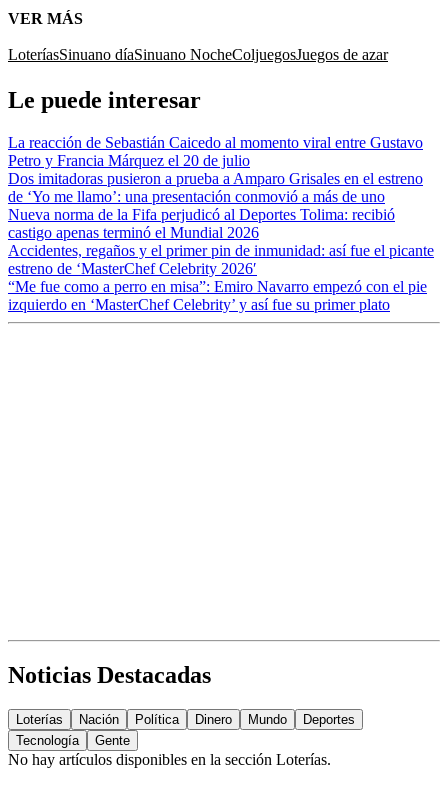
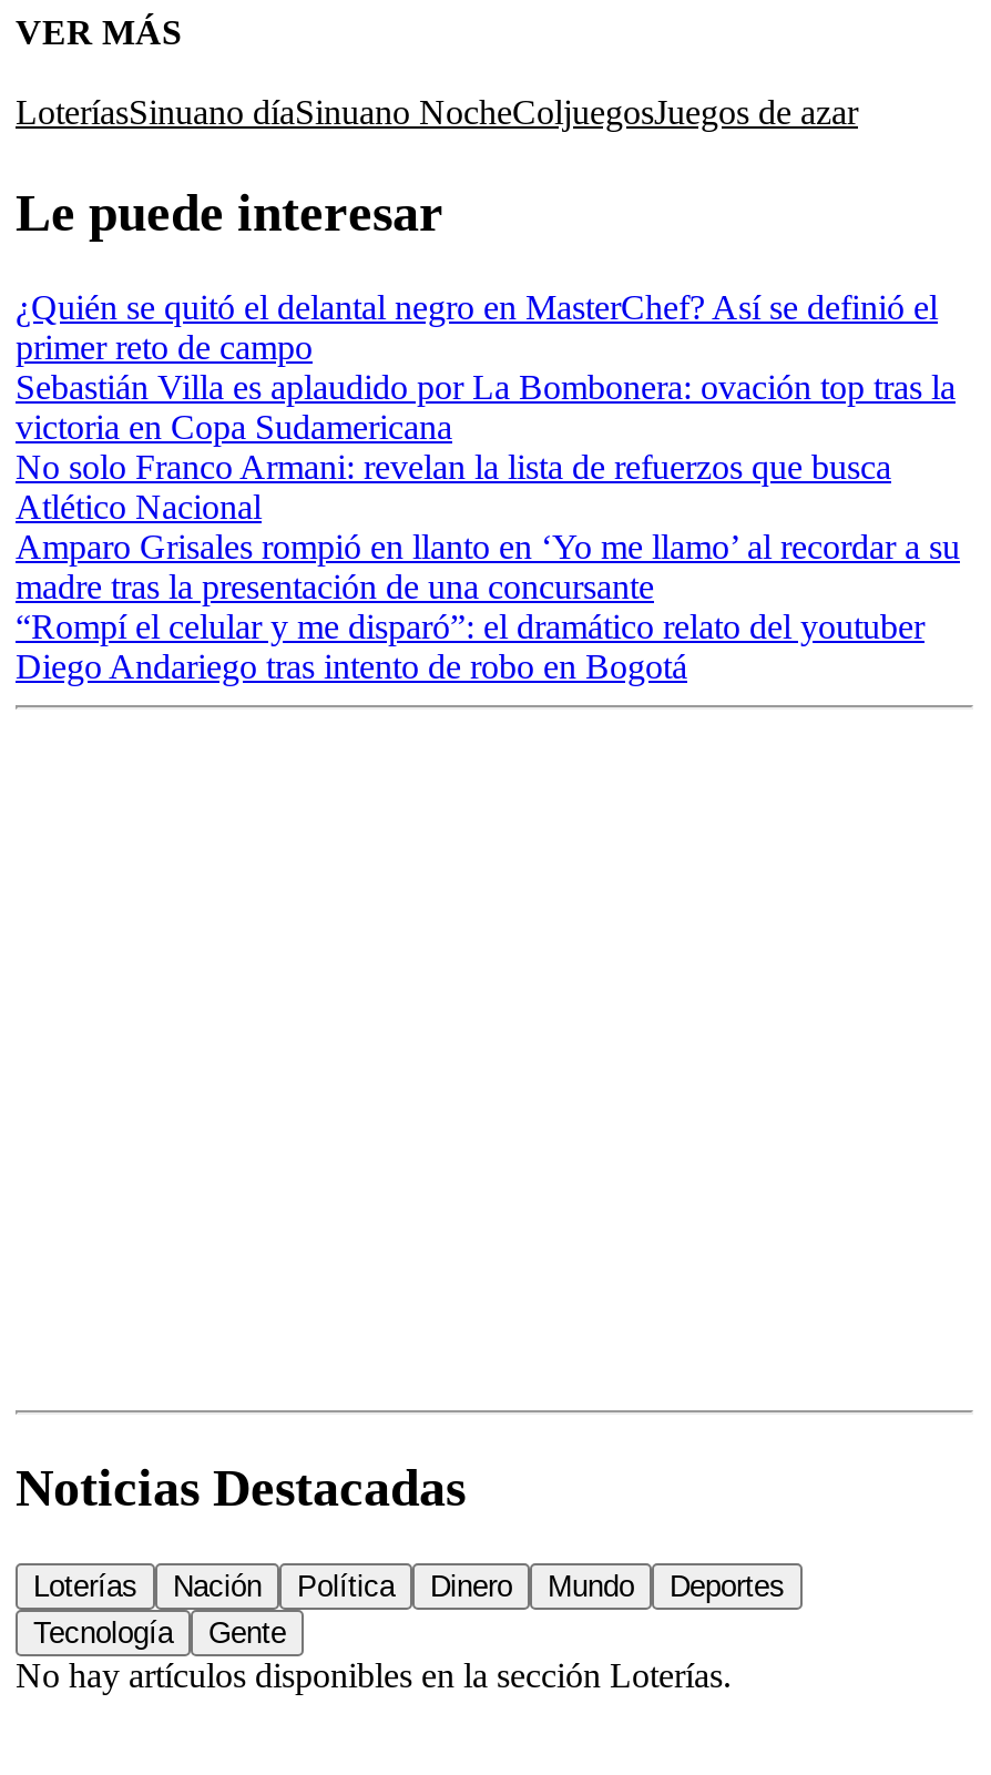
- La reacción de Sebastián Caicedo al momento viral entre Gustavo
- Petro y Francia Márquez el 20 de julio
- Dos imitadoras pusieron a prueba a Amparo Grisales en el estreno
- de ‘Yo me llamo’: una presentación conmovió a más de uno
- Nueva norma de la Fifa perjudicó al Deportes Tolima: recibió
- castigo apenas terminó el Mundial 2026
- Accidentes, regaños y el primer pin de inmunidad: así fue el picante
- estreno de ‘MasterChef Celebrity 2026′
- “Me fue como a perro en misa”: Emiro Navarro empezó con el pie
- izquierdo en ‘MasterChef Celebrity’ y así fue su primer plato
+ ¿Quién se quitó el delantal negro en MasterChef? Así se definió el
+ primer reto de campo
+ Sebastián Villa es aplaudido por La Bombonera: ovación top tras la
+ victoria en Copa Sudamericana
+ No solo Franco Armani: revelan la lista de refuerzos que busca
+ Atlético Nacional
+ Amparo Grisales rompió en llanto en ‘Yo me llamo’ al recordar a su
+ madre tras la presentación de una concursante
+ “Rompí el celular y me disparó”: el dramático relato del youtuber
+ Diego Andariego tras intento de robo en Bogotá
